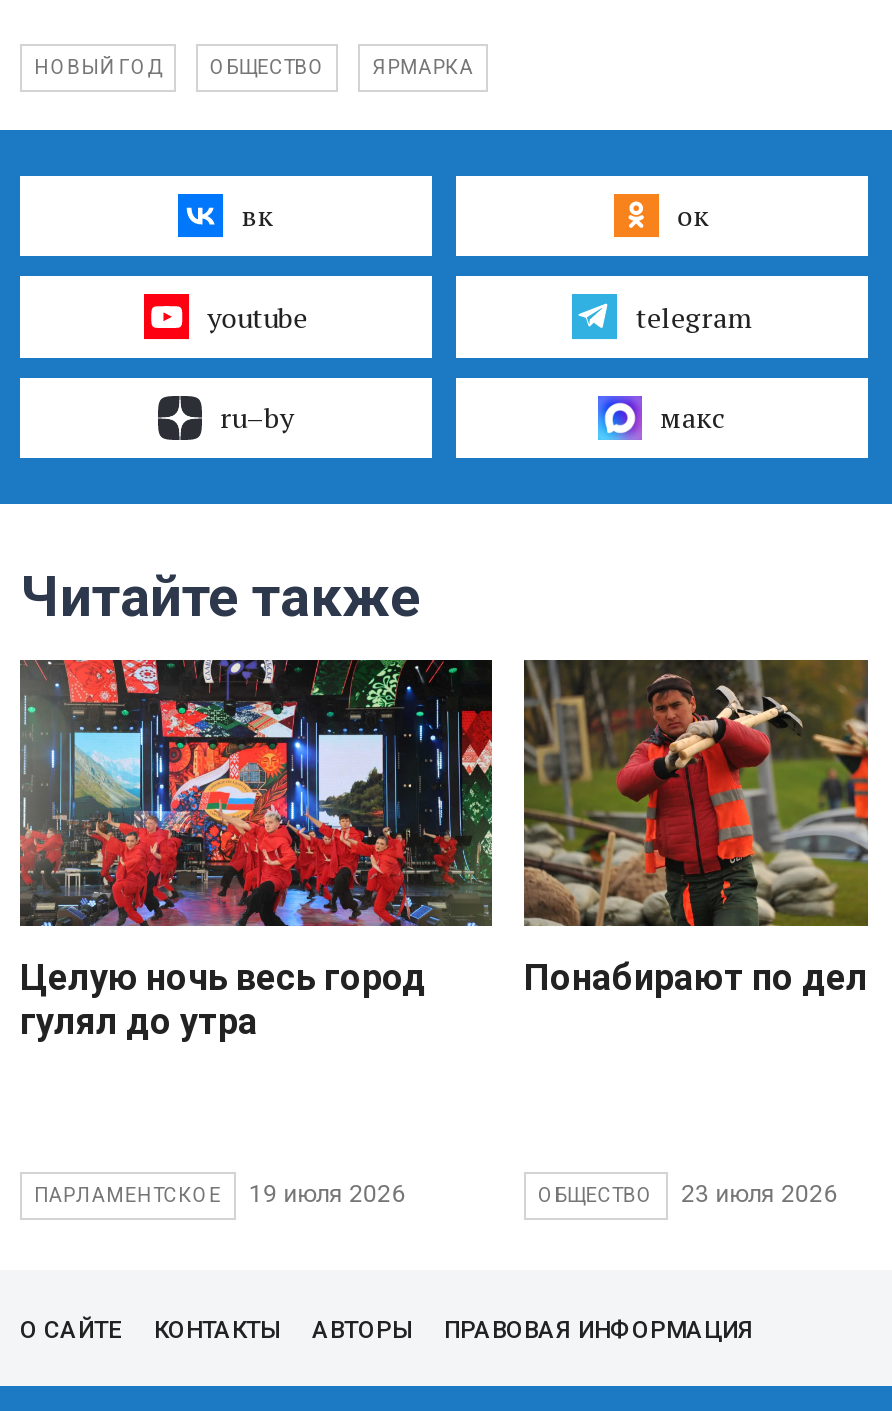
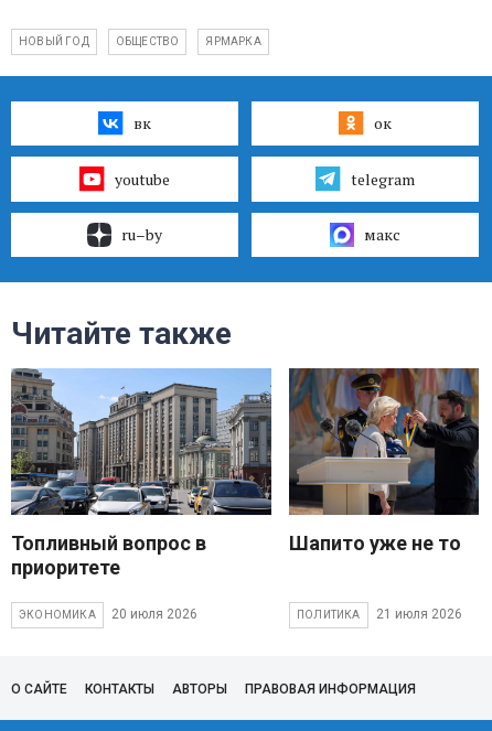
- [image]
- Целую ночь весь город
- гулял до утра
+ [image]
+ Топливный вопрос в
+ приоритете

- [image]
+ [image]

- Понабирают по делу
+ Шапито уже не то

- ПАРЛАМЕНТСКОЕ
- 19 июля 2026
+ ЭКОНОМИКА
+ 20 июля 2026

- ОБЩЕСТВО
- 23 июля 2026
+ ПОЛИТИКА
+ 21 июля 2026
